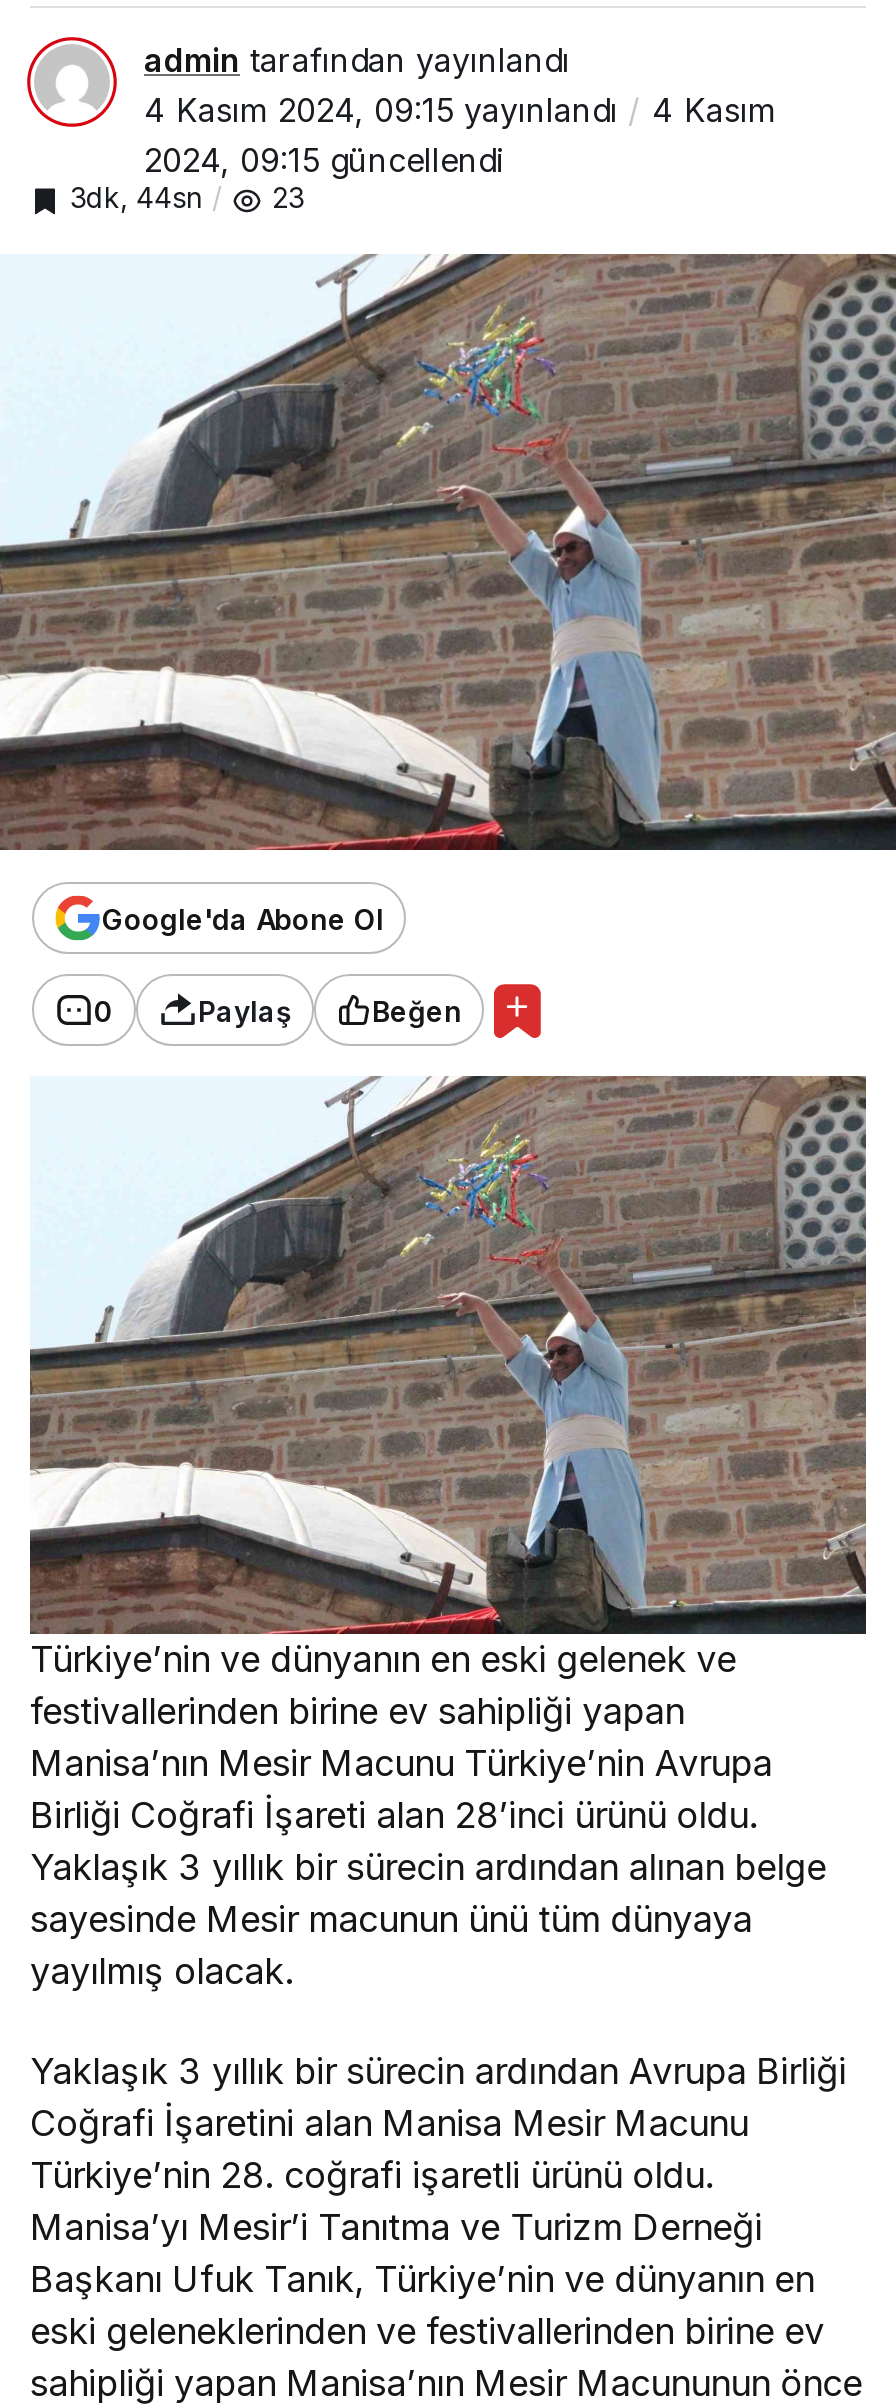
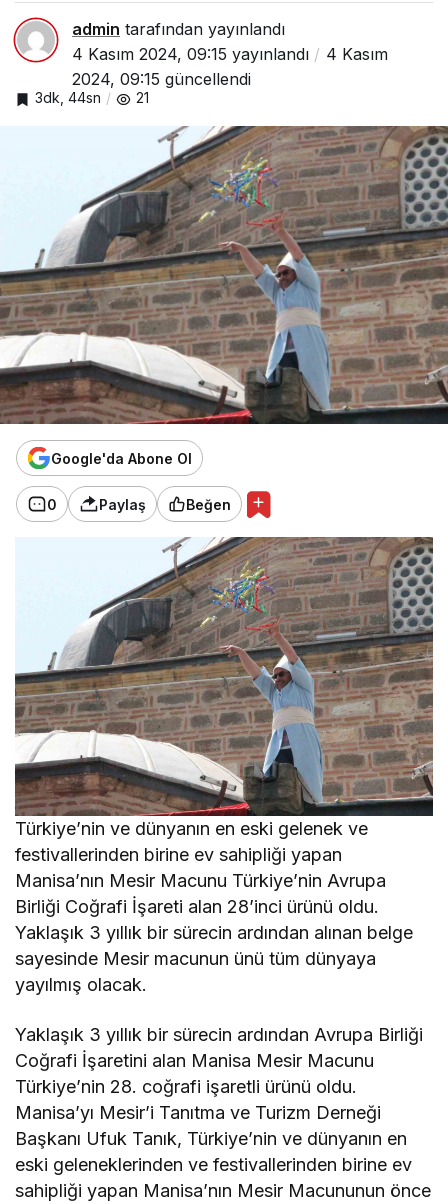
- 23
+ 21
